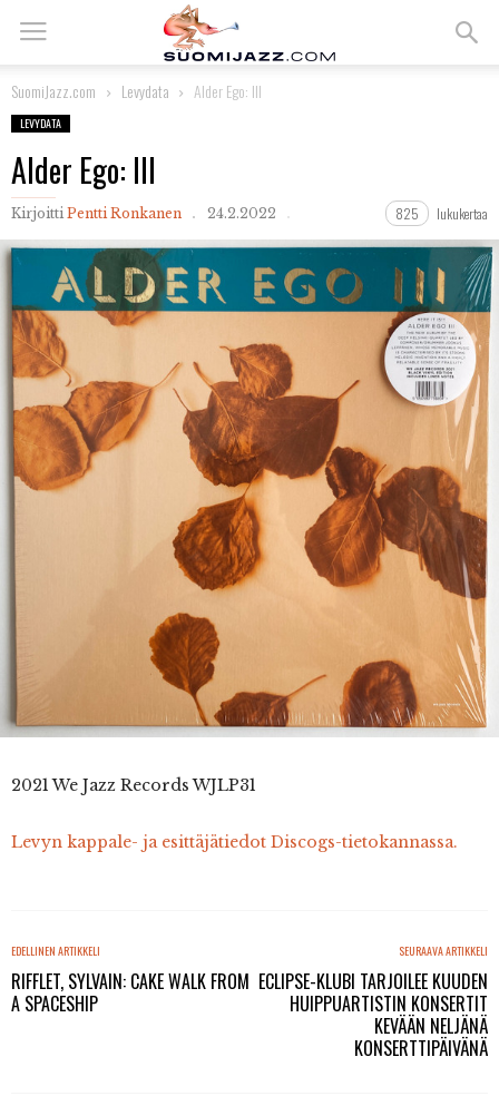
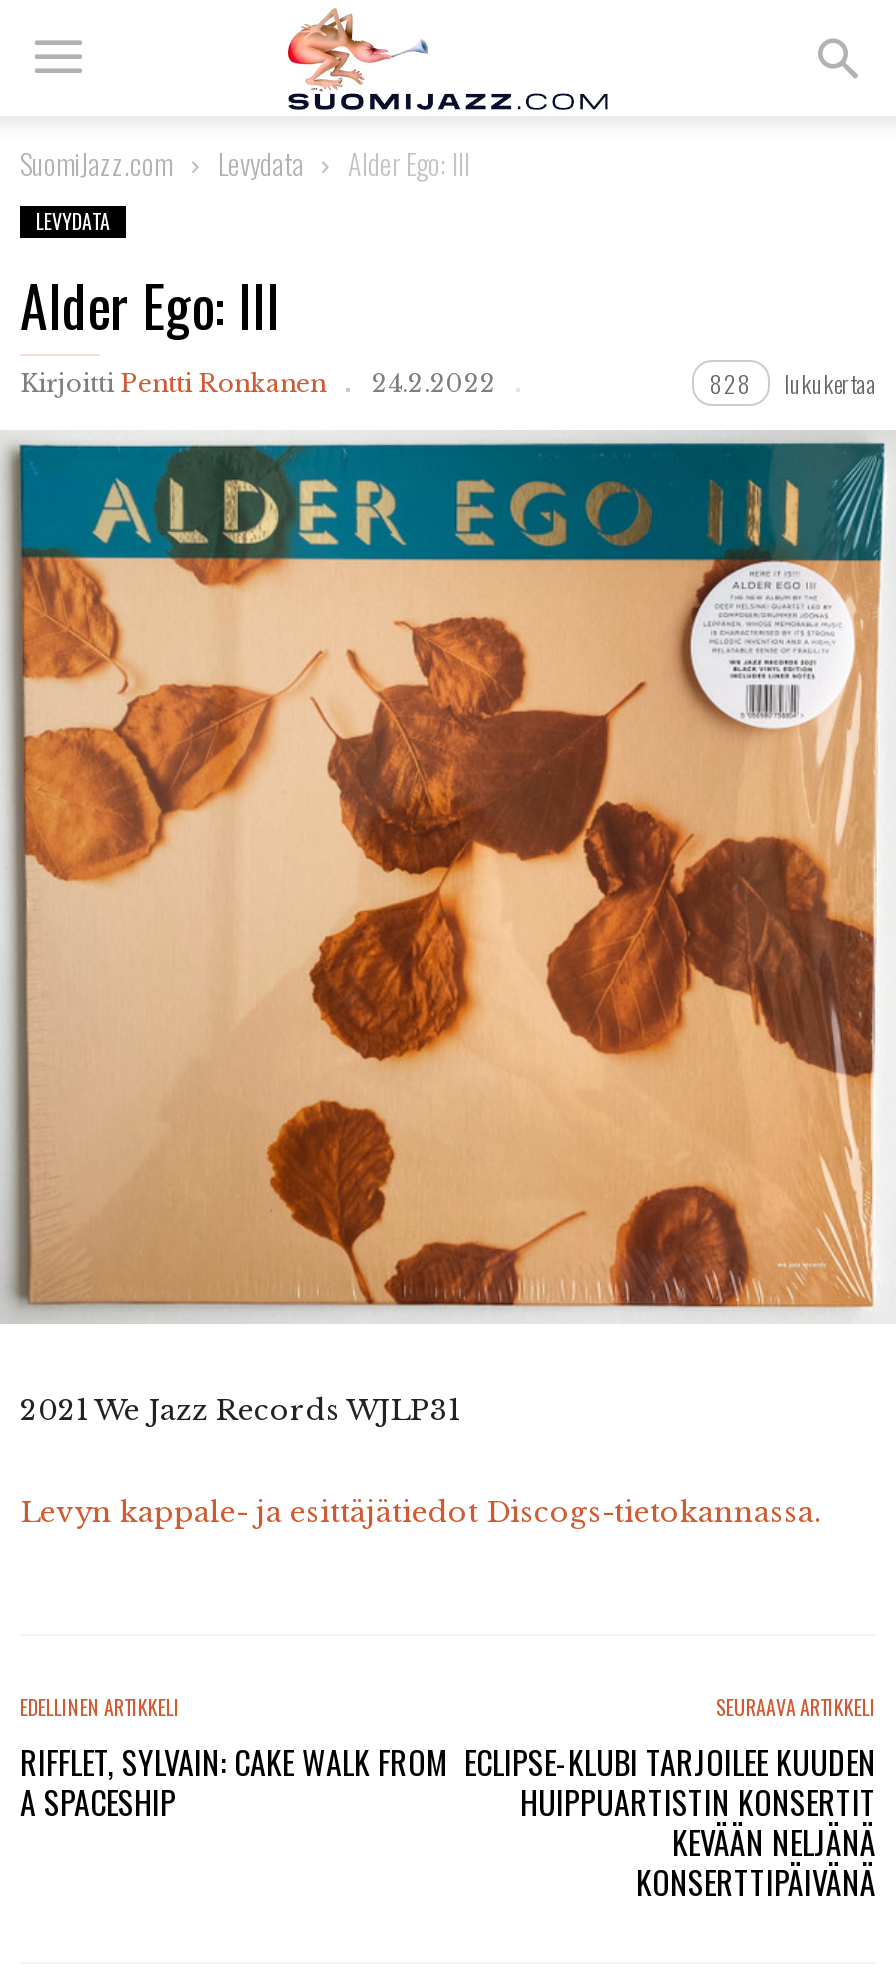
- 825 lukukertaa
+ 828 lukukertaa
